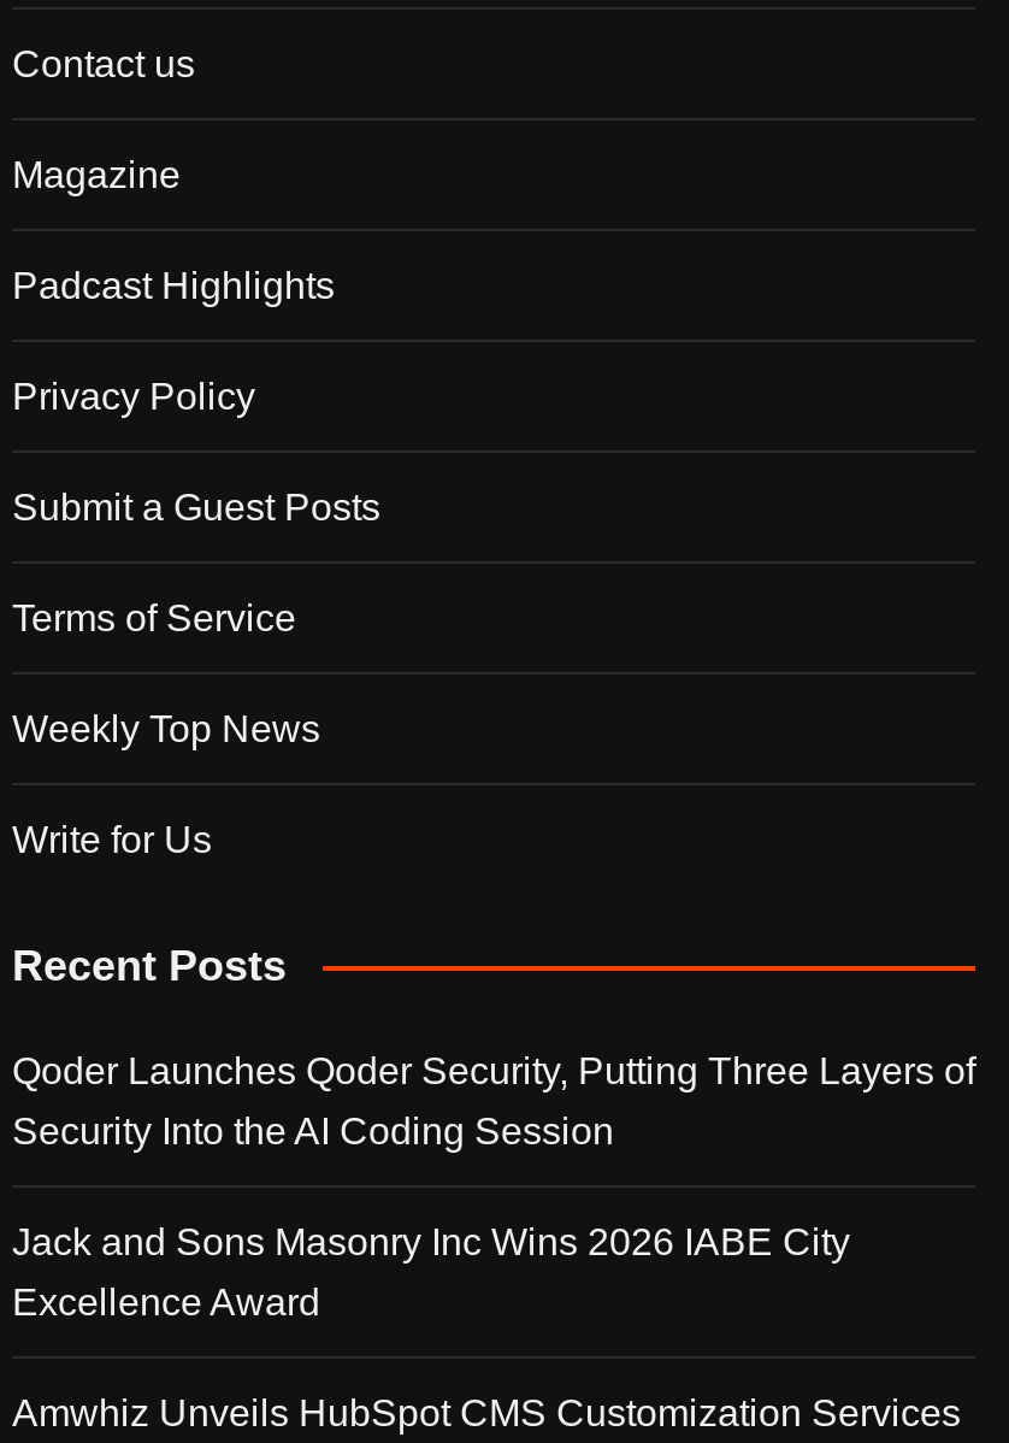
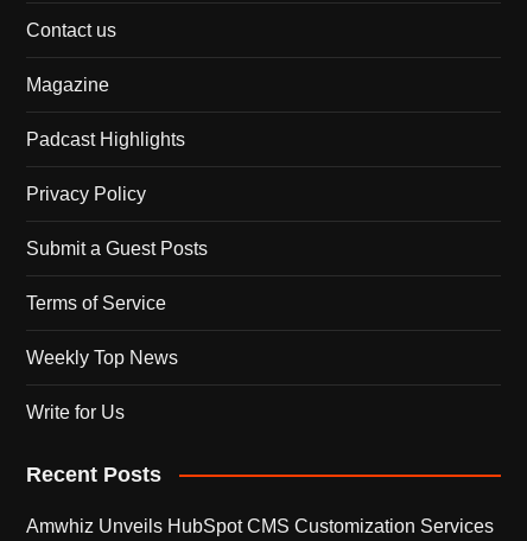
- Qoder Launches Qoder Security, Putting Three Layers of
- Security Into the AI Coding Session
- Jack and Sons Masonry Inc Wins 2026 IABE City
- Excellence Award
